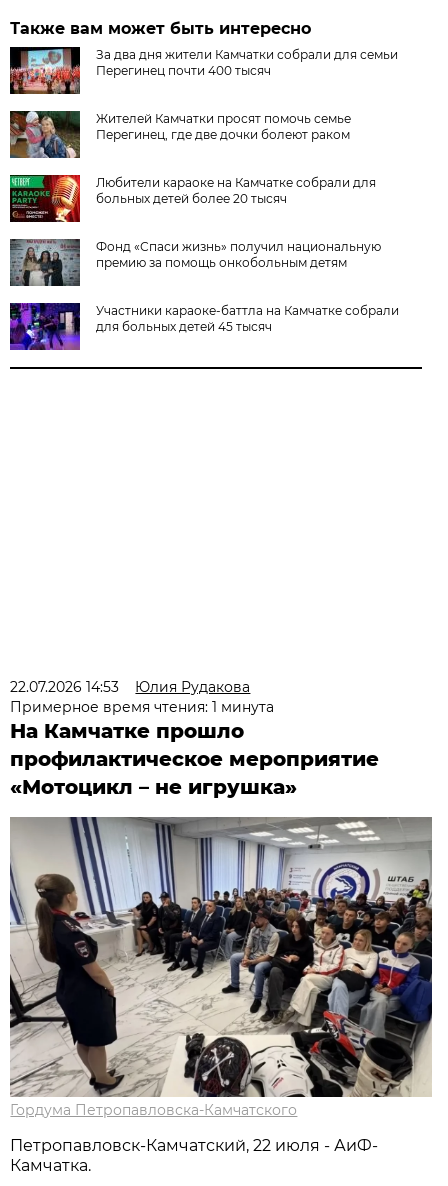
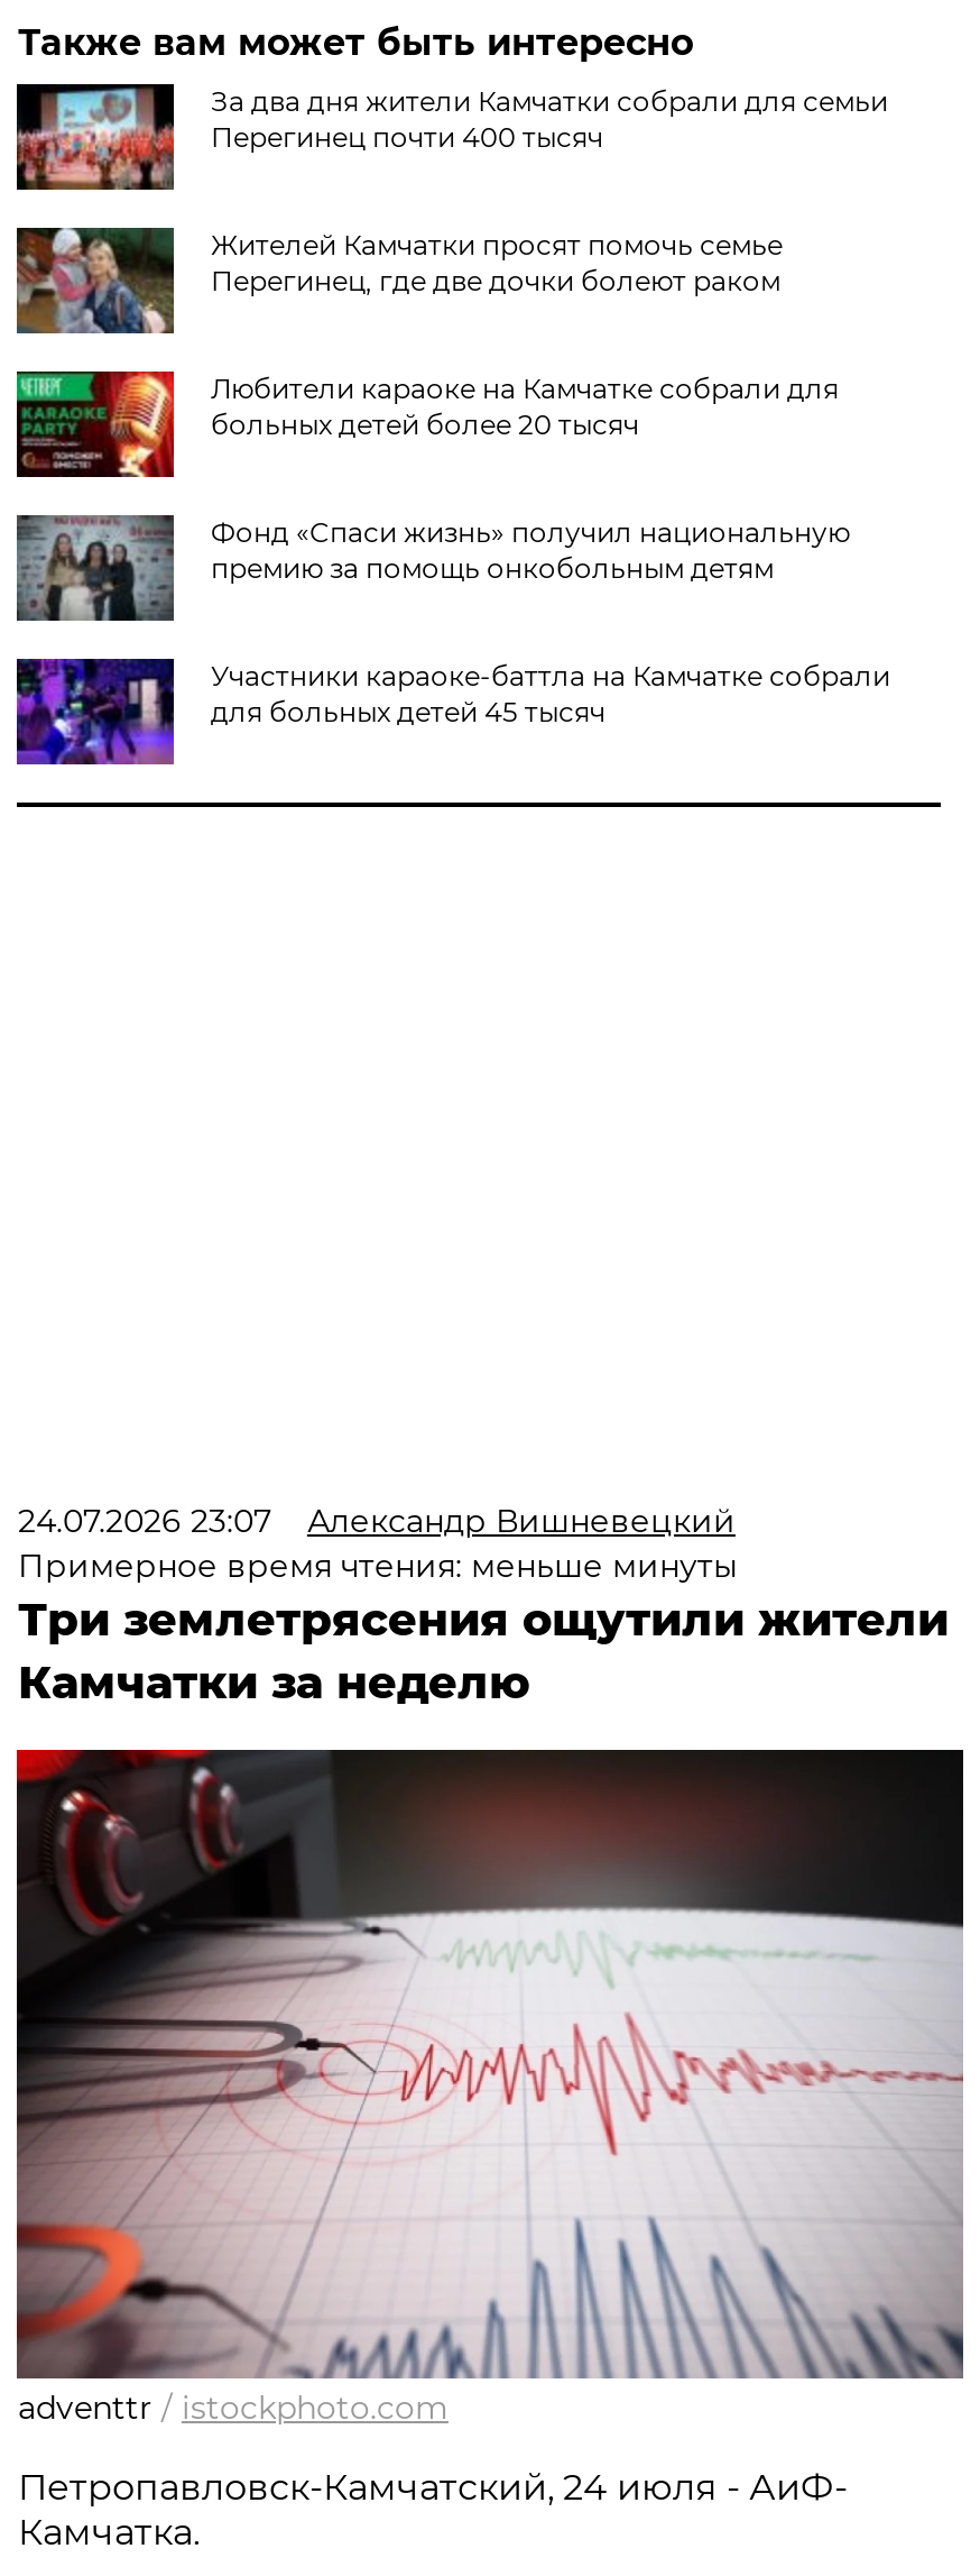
- 22.07.2026 14:53
- Юлия Рудакова
- Примерное время чтения: 1 минута
- На Камчатке прошло
- профилактическое мероприятие
- «Мотоцикл – не игрушка»
+ 24.07.2026 23:07
+ Александр Вишневецкий
+ Примерное время чтения: меньше минуты
+ Три землетрясения ощутили жители
+ Камчатки за неделю

- [image]
- Гордума Петропавловска-Камчатского
+ [image]
+ adventtr / istockphoto.com

- Петропавловск-Камчатский, 22 июля - АиФ-
+ Петропавловск-Камчатский, 24 июля - АиФ-
